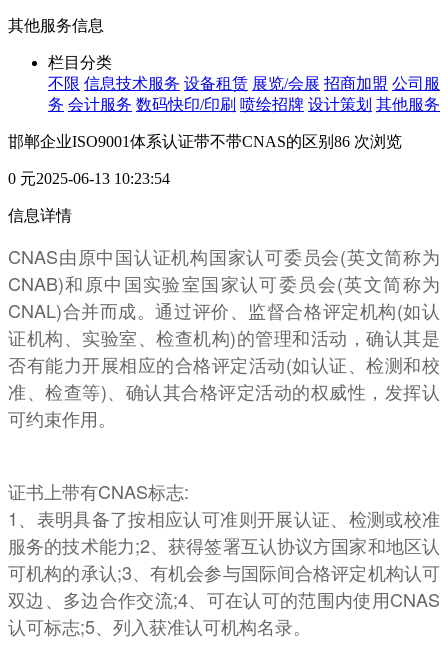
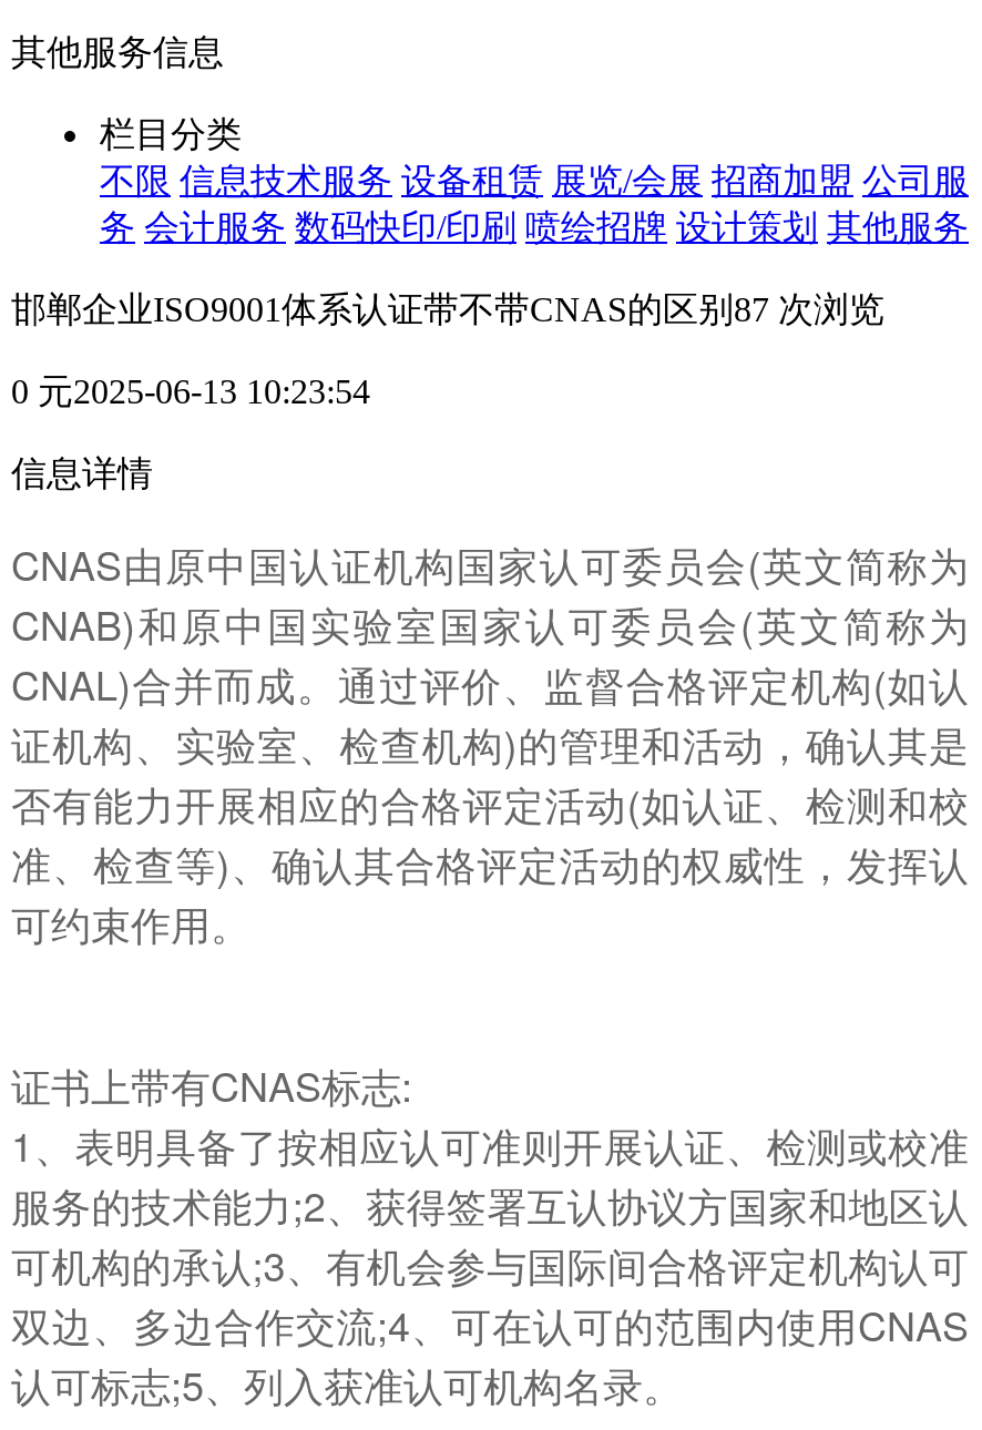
- 邯郸企业ISO9001体系认证带不带CNAS的区别86 次浏览
+ 邯郸企业ISO9001体系认证带不带CNAS的区别87 次浏览
